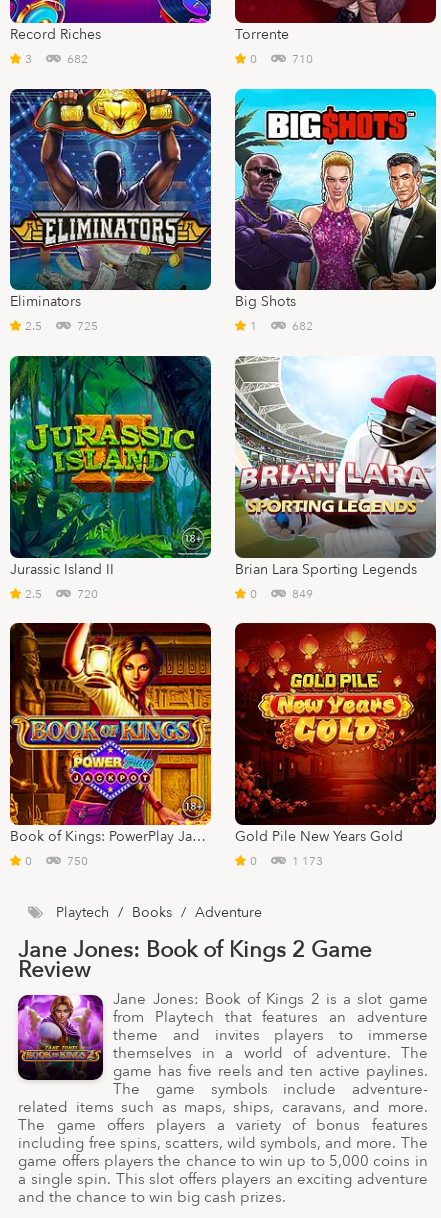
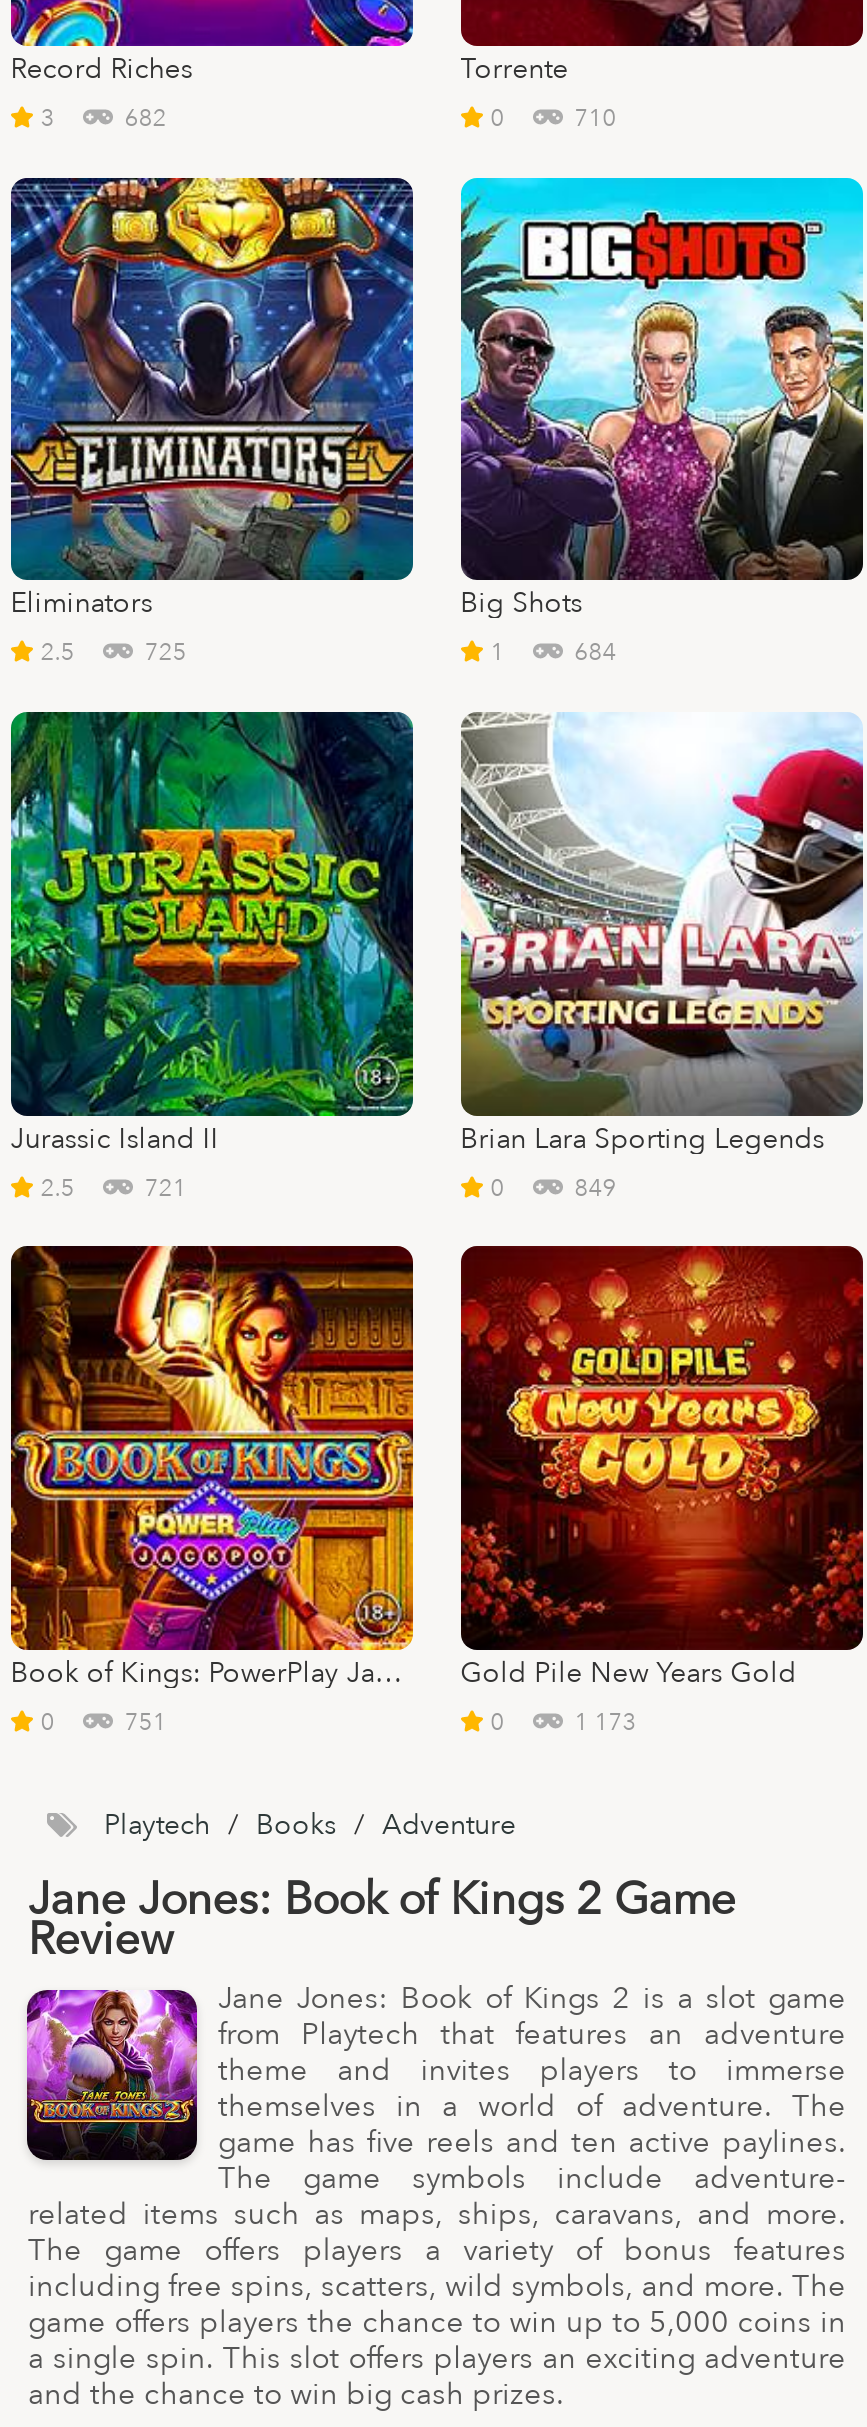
- 682
+ 684

- 720
+ 721

- 750
+ 751
